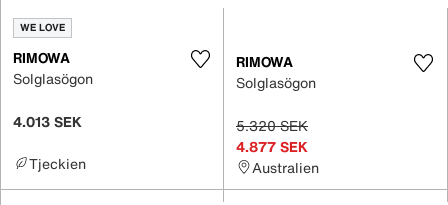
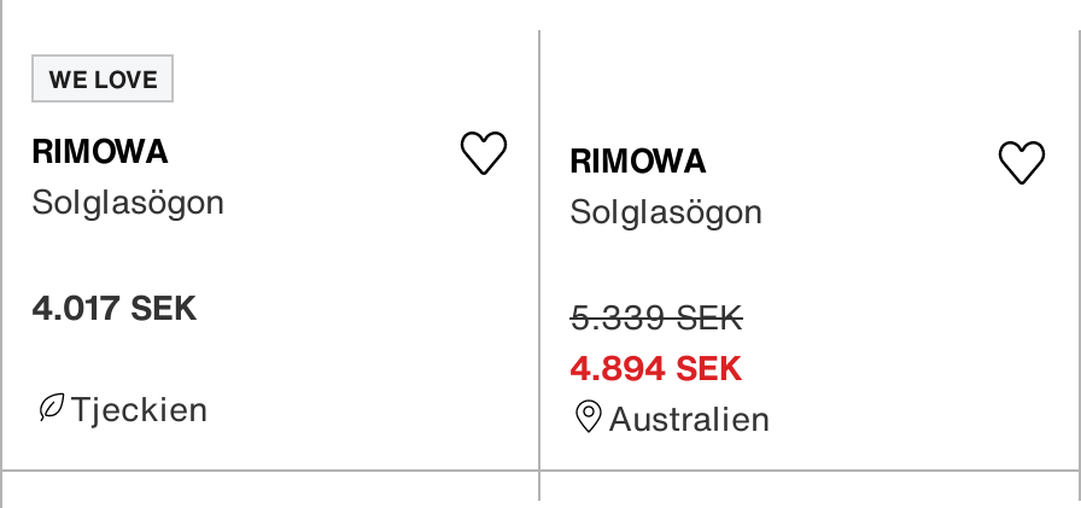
- 4.013 SEK
+ 4.017 SEK

- 5.320 SEK
+ 5.339 SEK

- 4.877 SEK
+ 4.894 SEK
